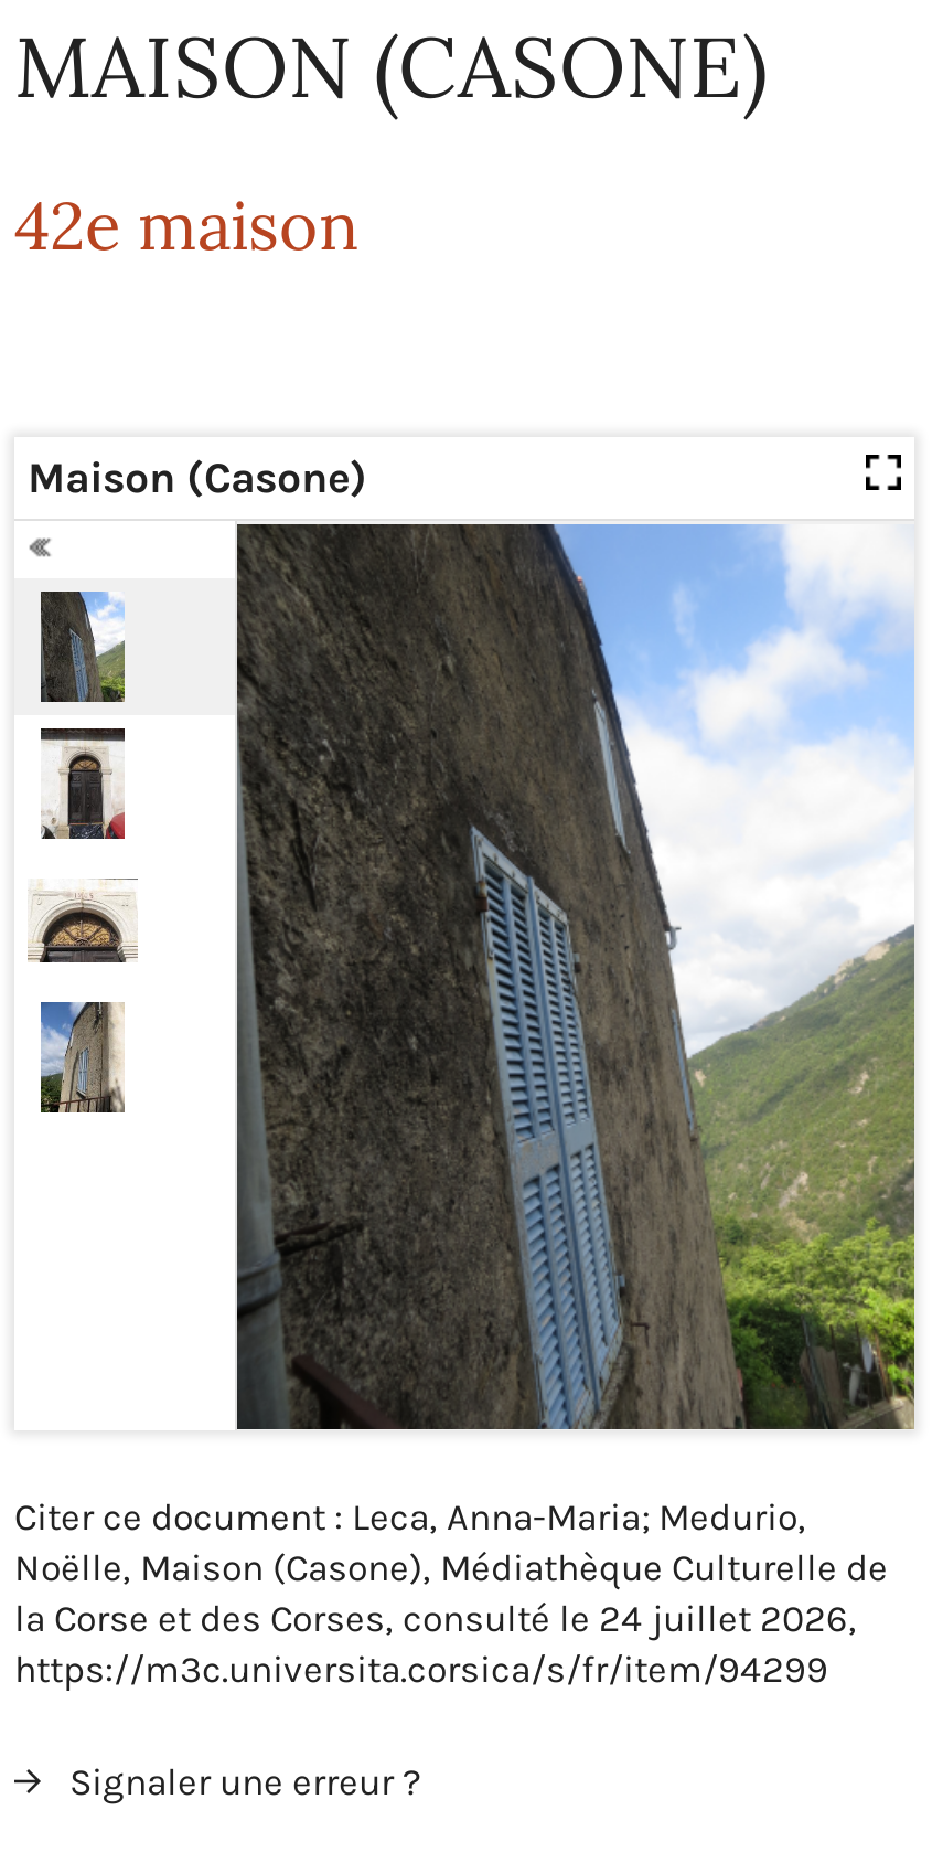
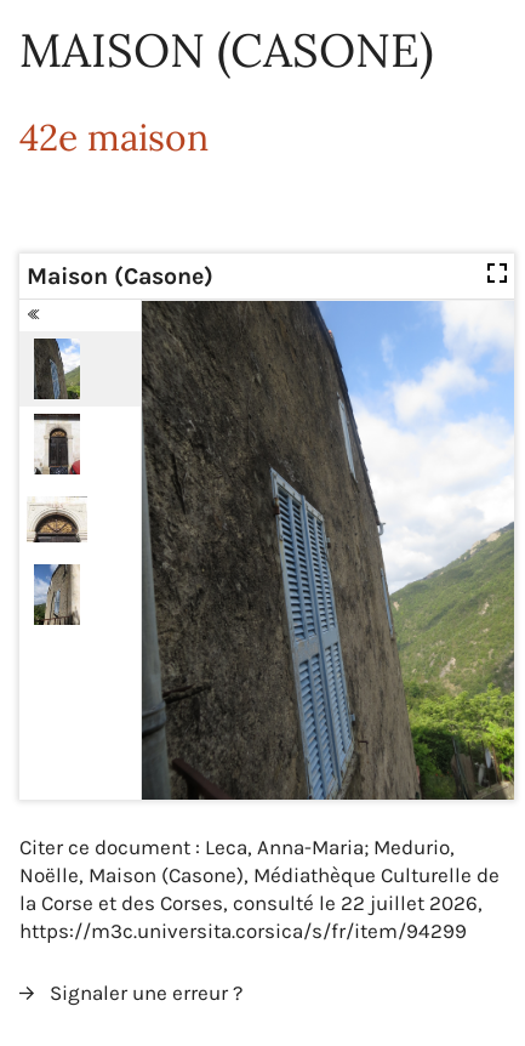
- la Corse et des Corses, consulté le 24 juillet 2026,
+ la Corse et des Corses, consulté le 22 juillet 2026,
